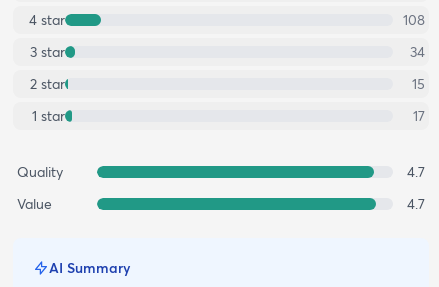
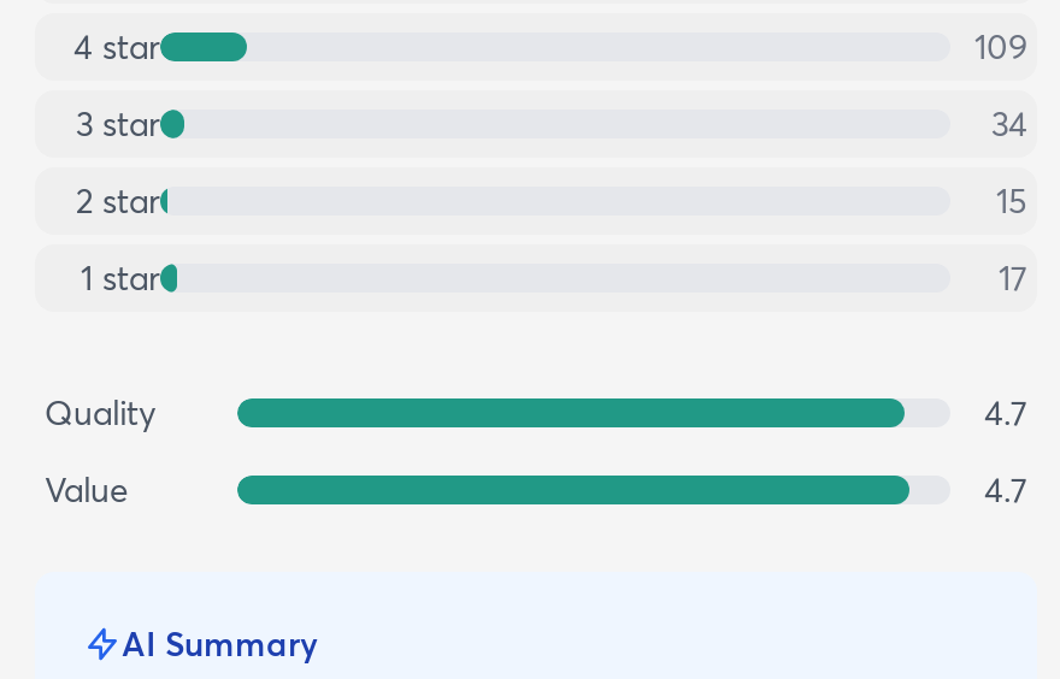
- 108
+ 109
